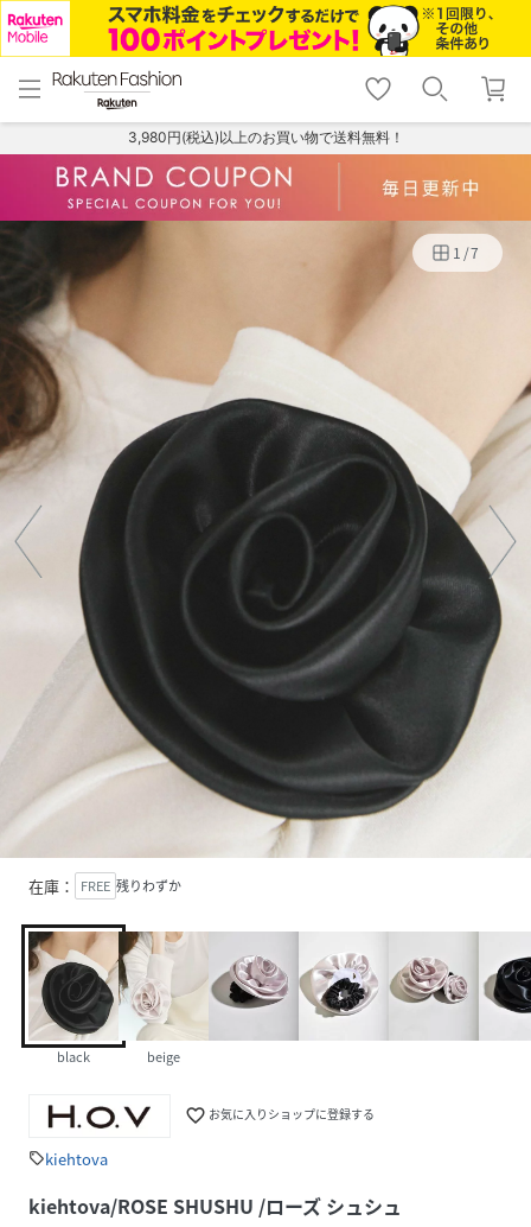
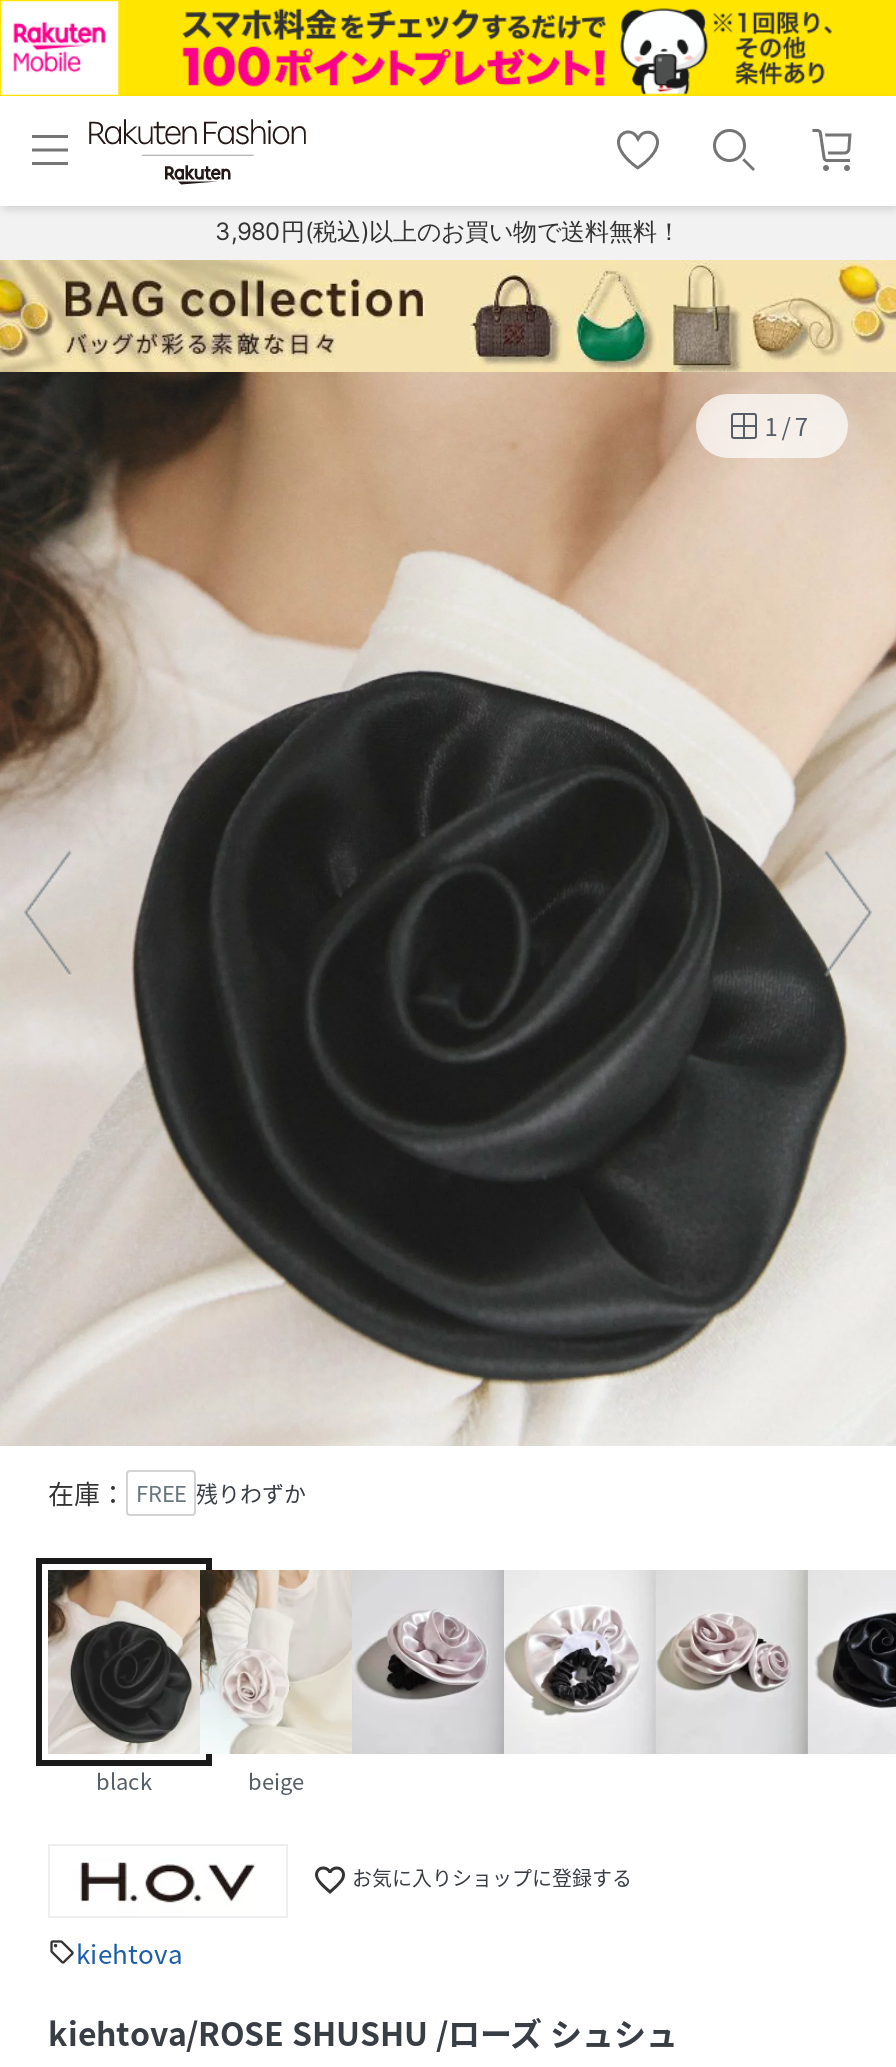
- [image]
+ [image]
